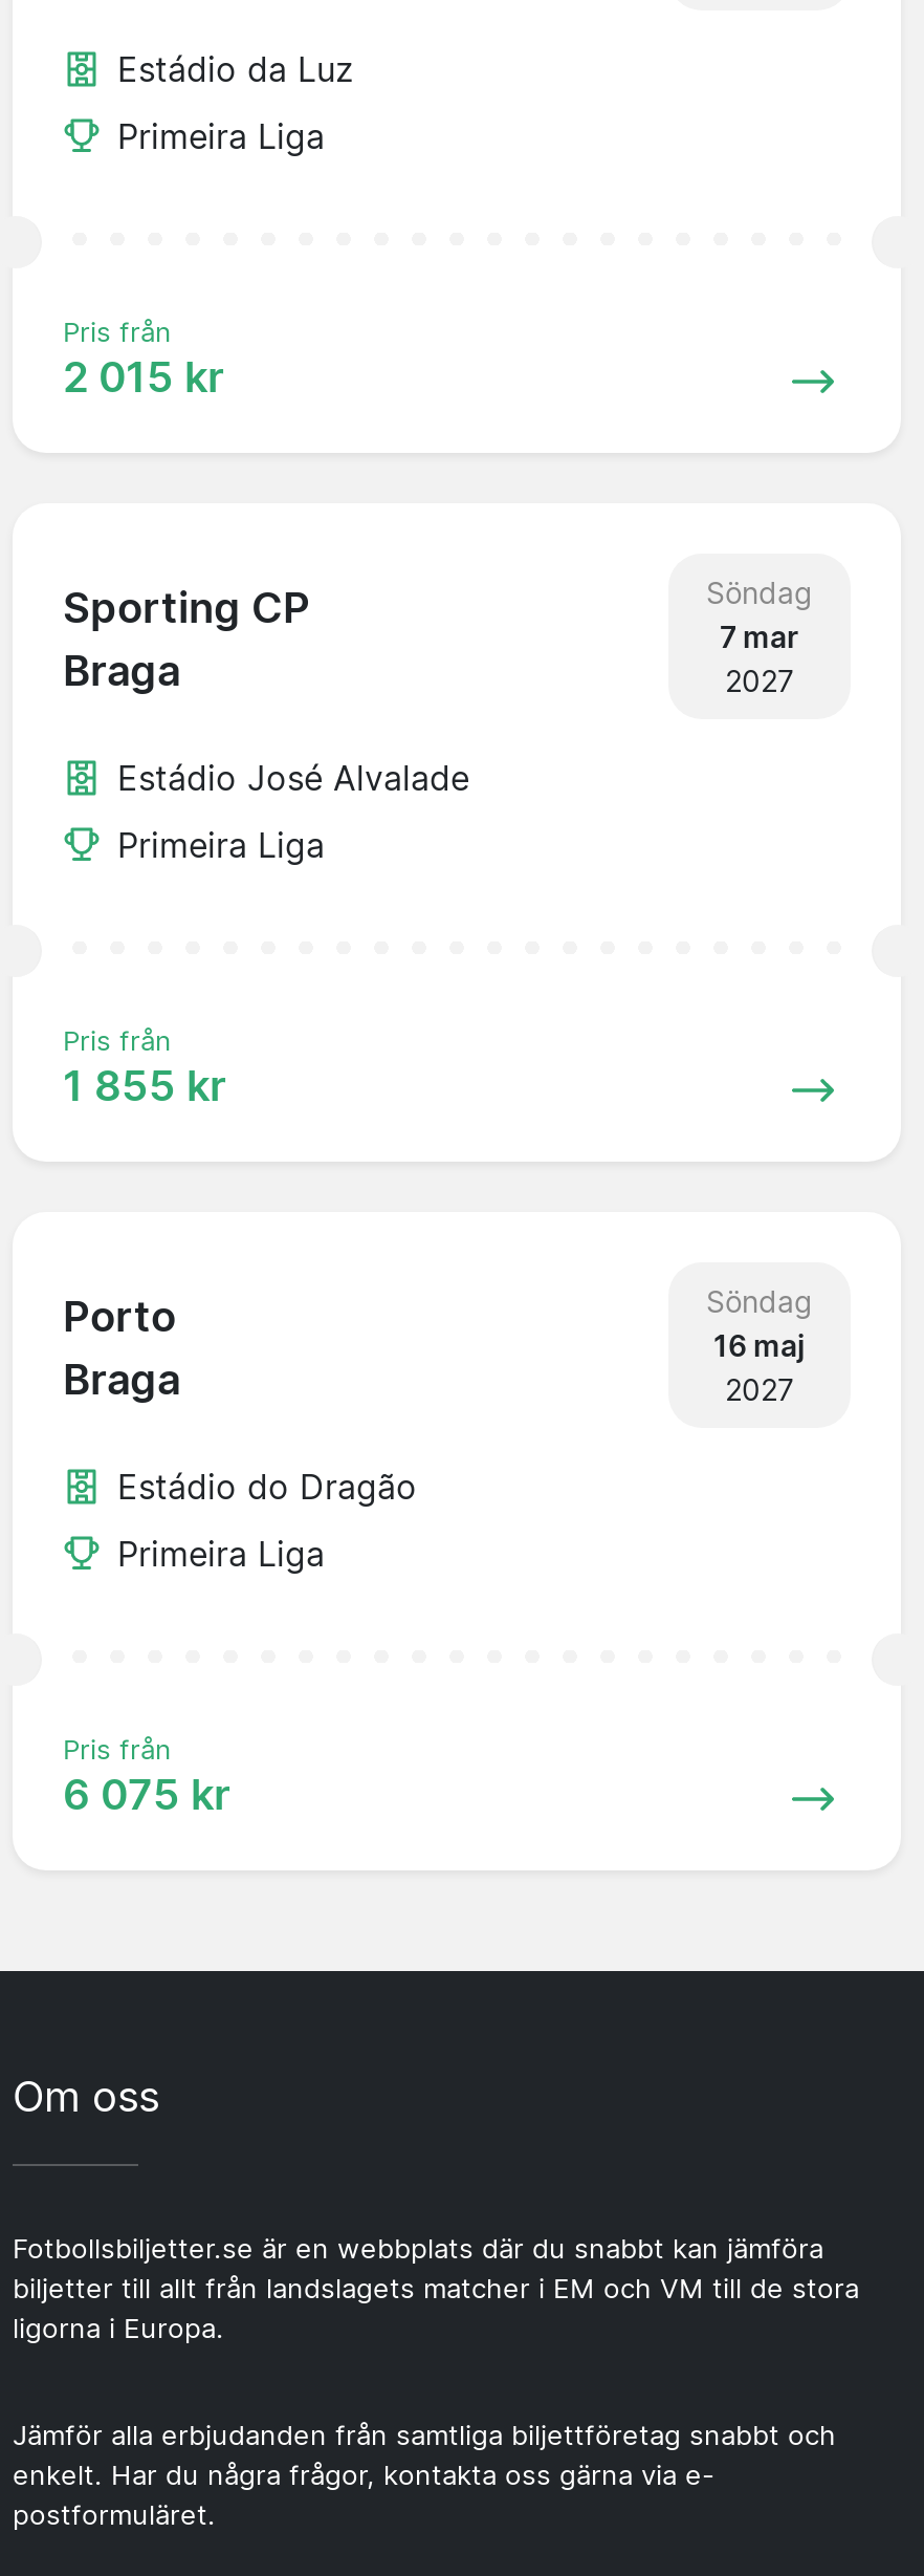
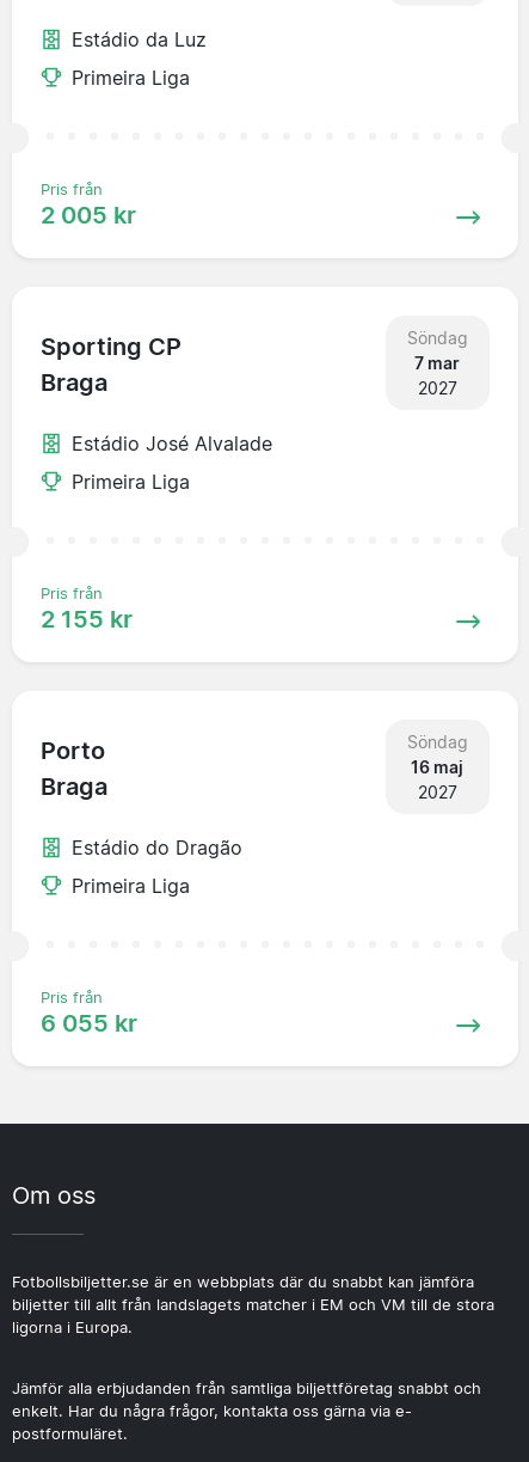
- 2 015 kr
+ 2 005 kr

- 1 855 kr
+ 2 155 kr

- 6 075 kr
+ 6 055 kr
